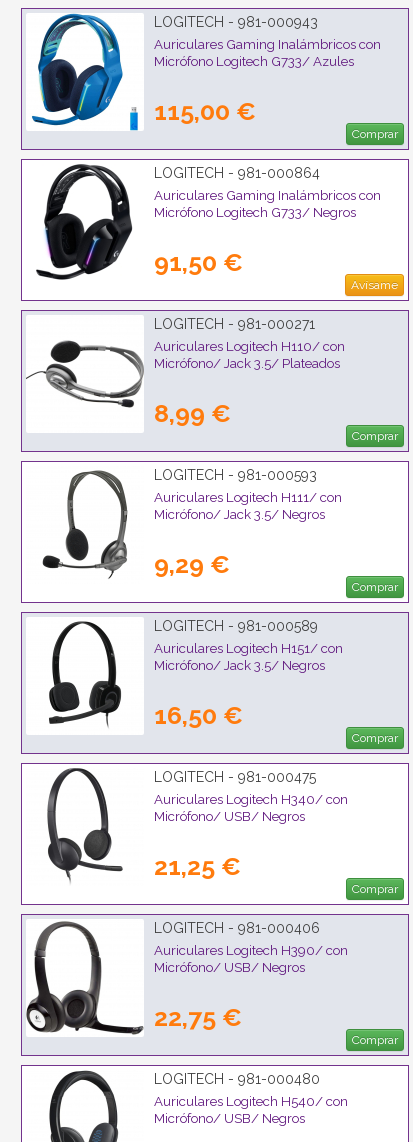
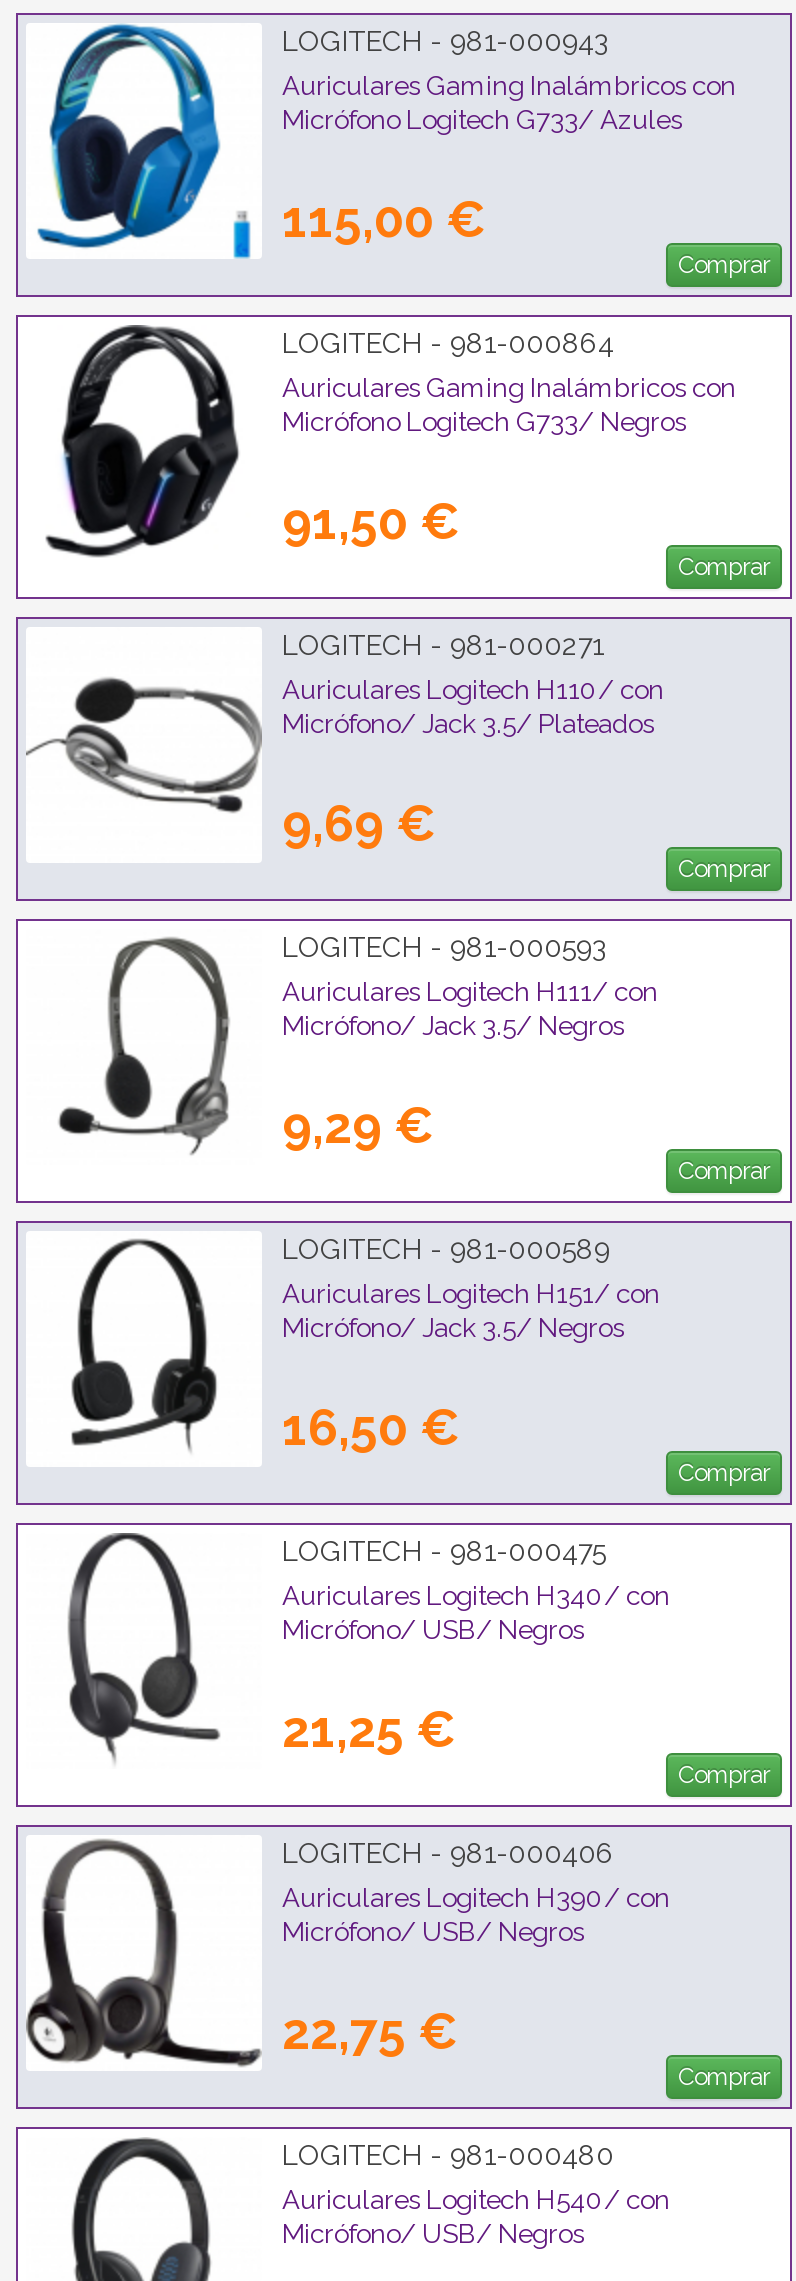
- Avísame
+ Comprar

- 8,99 €
+ 9,69 €
